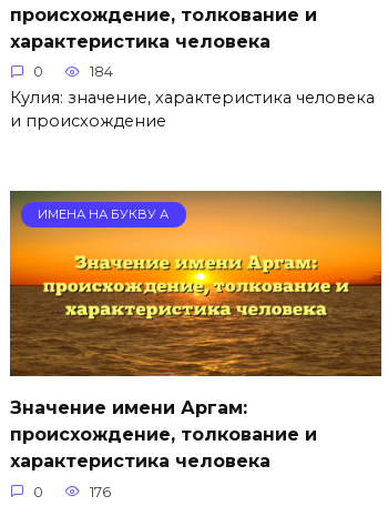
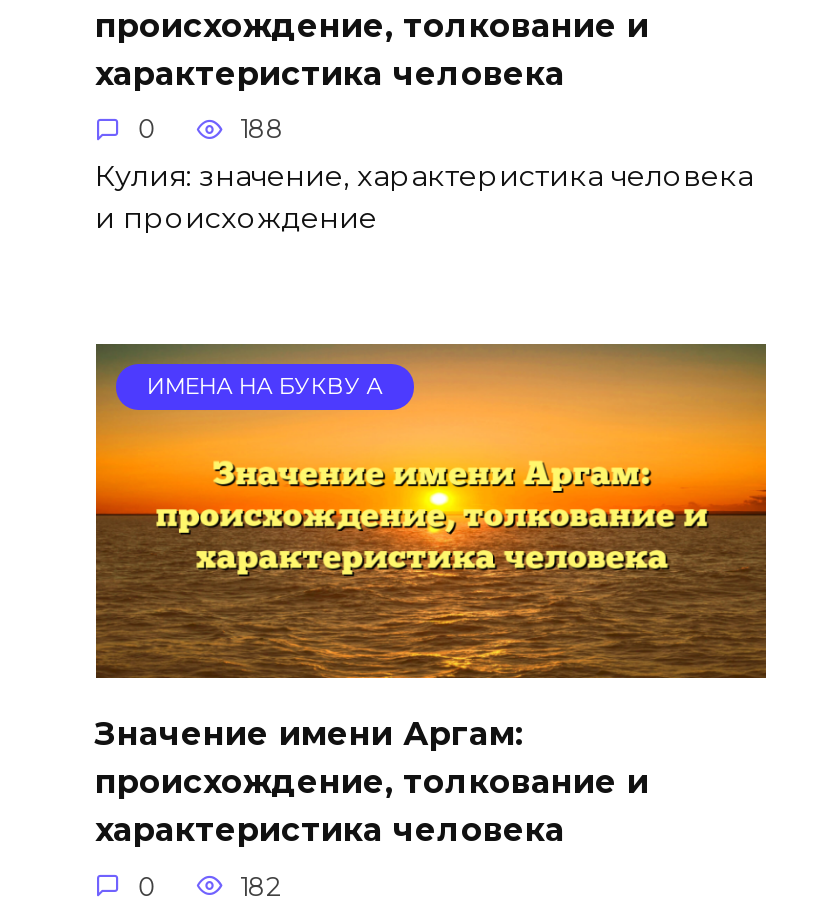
- 184
+ 188

- 176
+ 182
